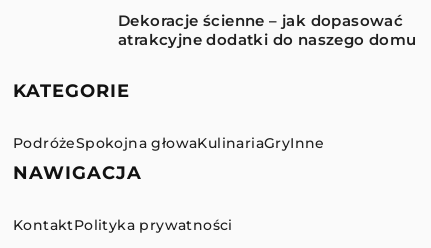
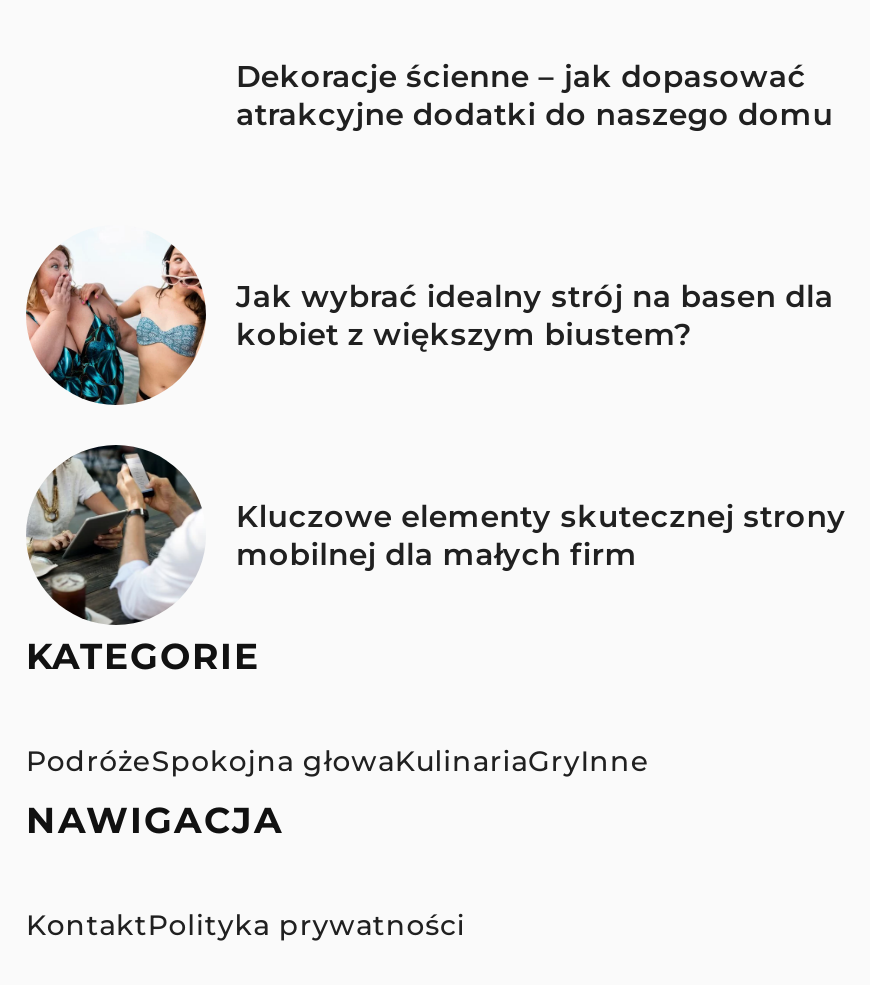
+ [image]
+ Jak wybrać idealny strój na basen dla
+ kobiet z większym biustem?

+ [image]
+ Kluczowe elementy skutecznej strony
+ mobilnej dla małych firm
